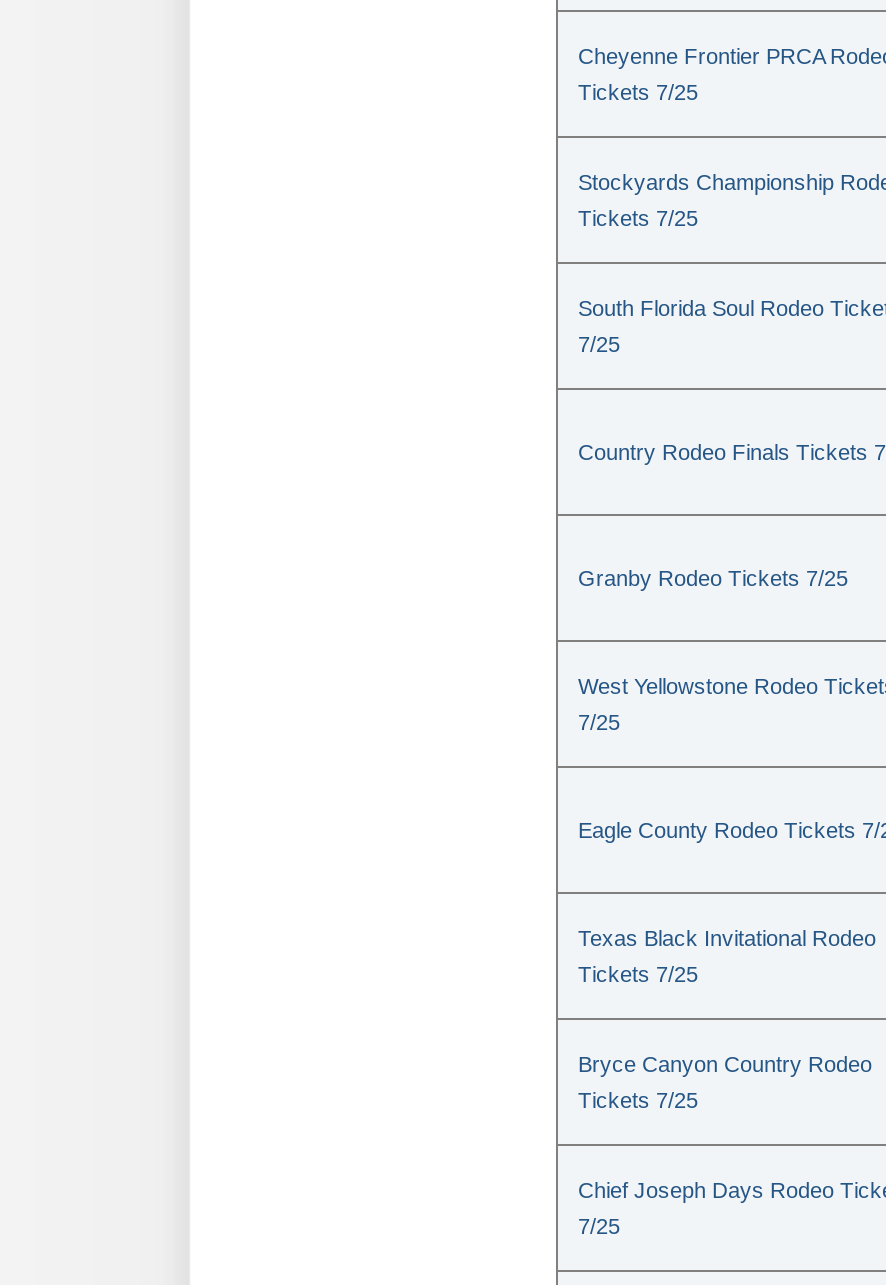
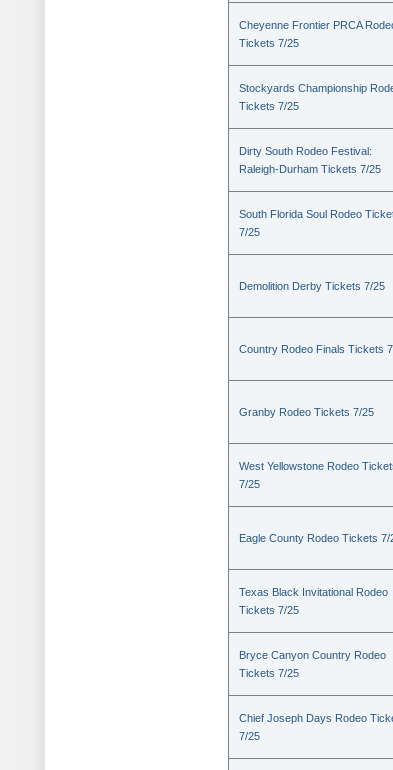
+ Dirty South Rodeo Festival:
+ Raleigh-Durham Tickets 7/25

+ Demolition Derby Tickets 7/25
